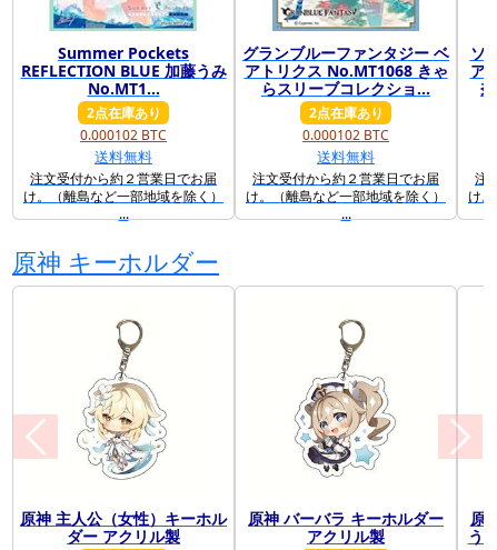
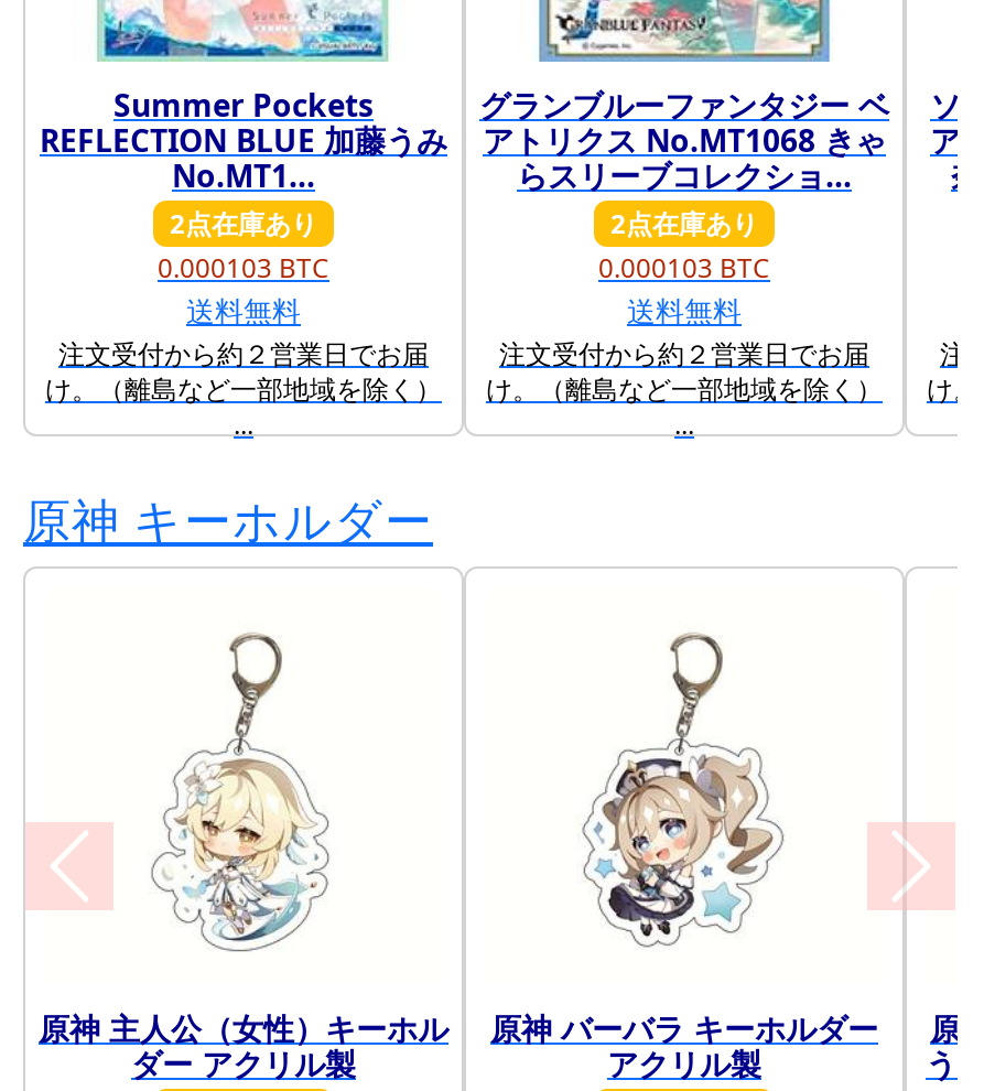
- 0.000102 BTC
+ 0.000103 BTC

- 0.000102 BTC
+ 0.000103 BTC
